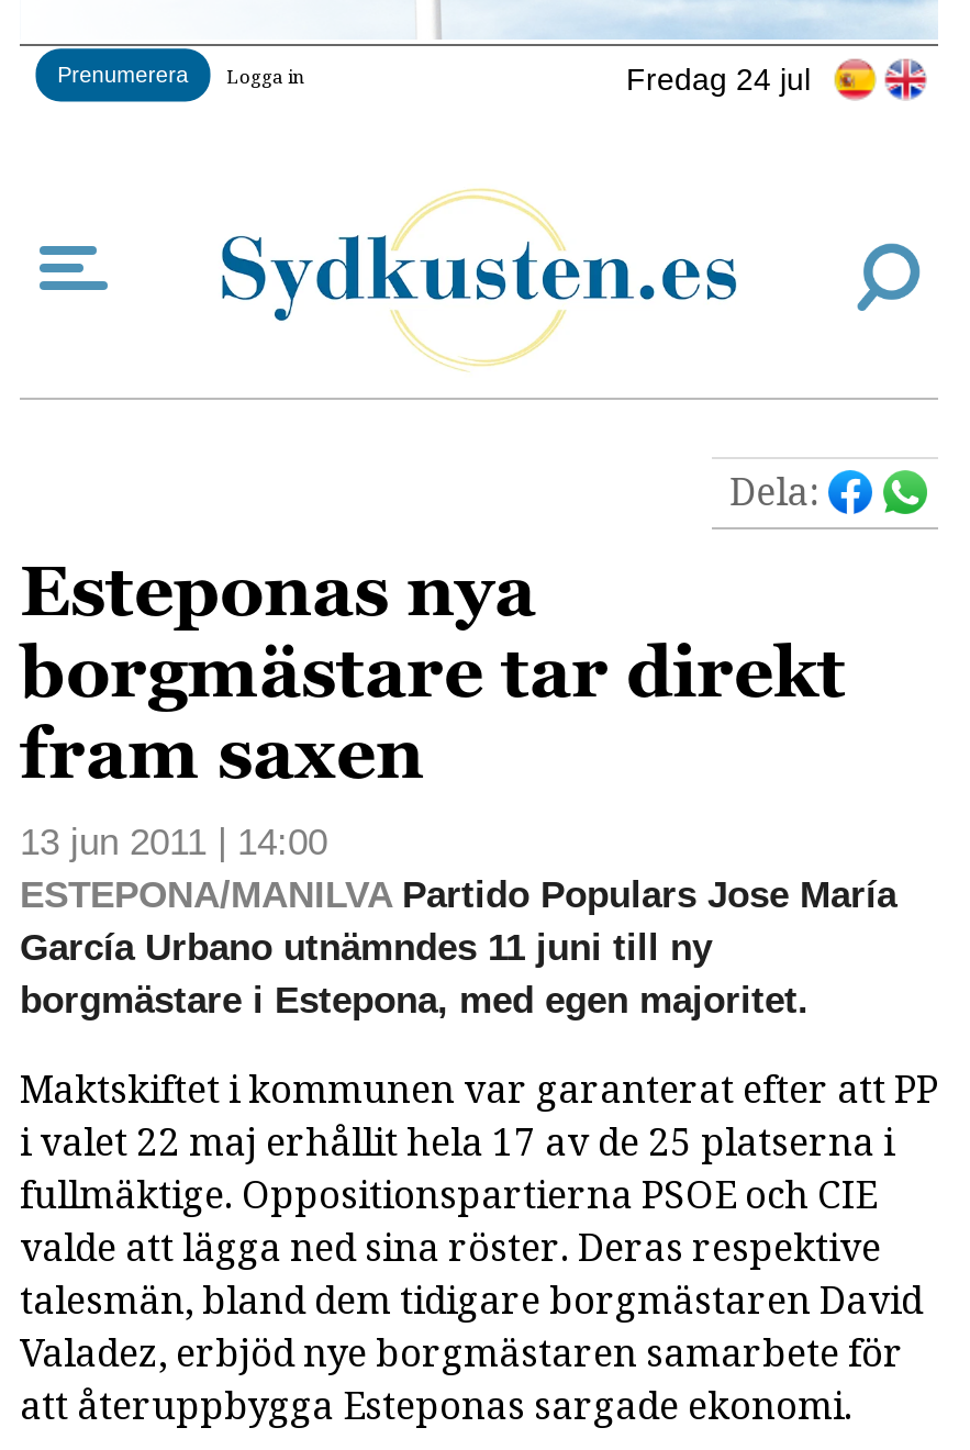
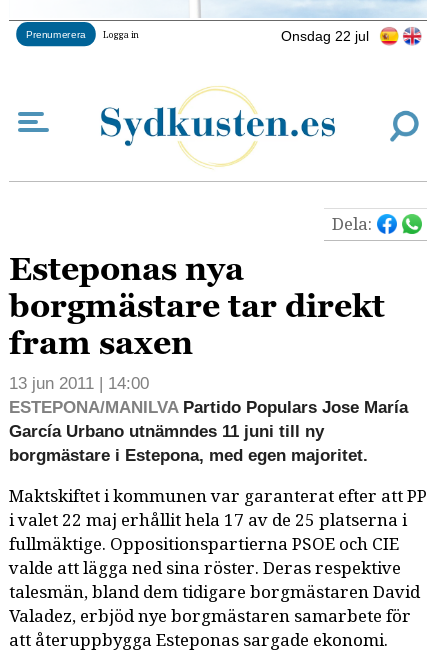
- Fredag 24 jul
+ Onsdag 22 jul
